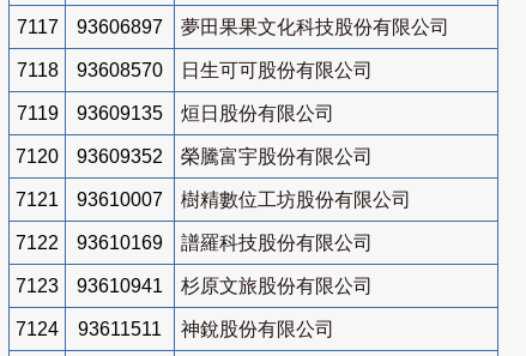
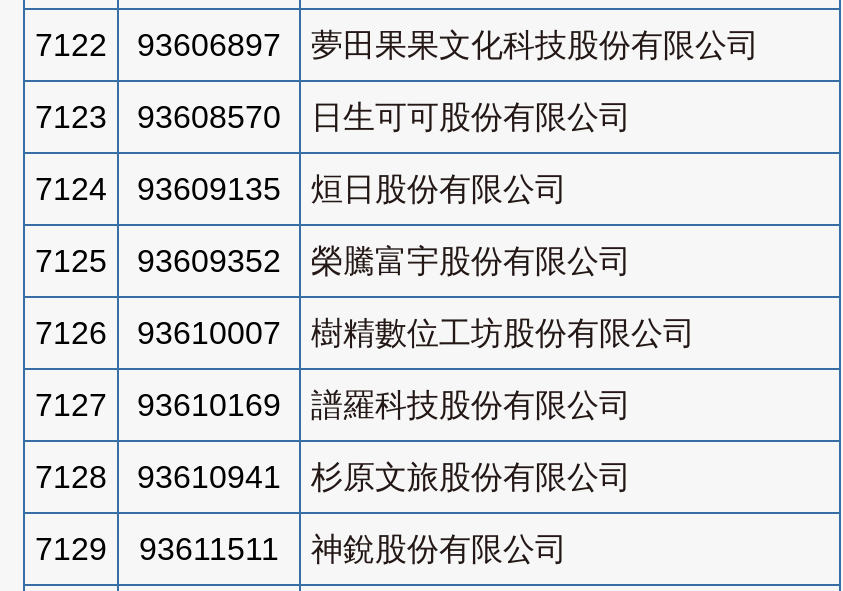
- 7117 93606897 夢田果果文化科技股份有限公司
+ 7122 93606897 夢田果果文化科技股份有限公司

- 7118 93608570 日生可可股份有限公司
+ 7123 93608570 日生可可股份有限公司

- 7119 93609135 烜日股份有限公司
+ 7124 93609135 烜日股份有限公司

- 7120 93609352 榮騰富宇股份有限公司
+ 7125 93609352 榮騰富宇股份有限公司

- 7121 93610007 樹精數位工坊股份有限公司
+ 7126 93610007 樹精數位工坊股份有限公司

- 7122 93610169 譜羅科技股份有限公司
+ 7127 93610169 譜羅科技股份有限公司

- 7123 93610941 杉原文旅股份有限公司
+ 7128 93610941 杉原文旅股份有限公司

- 7124 93611511 神銳股份有限公司
+ 7129 93611511 神銳股份有限公司
